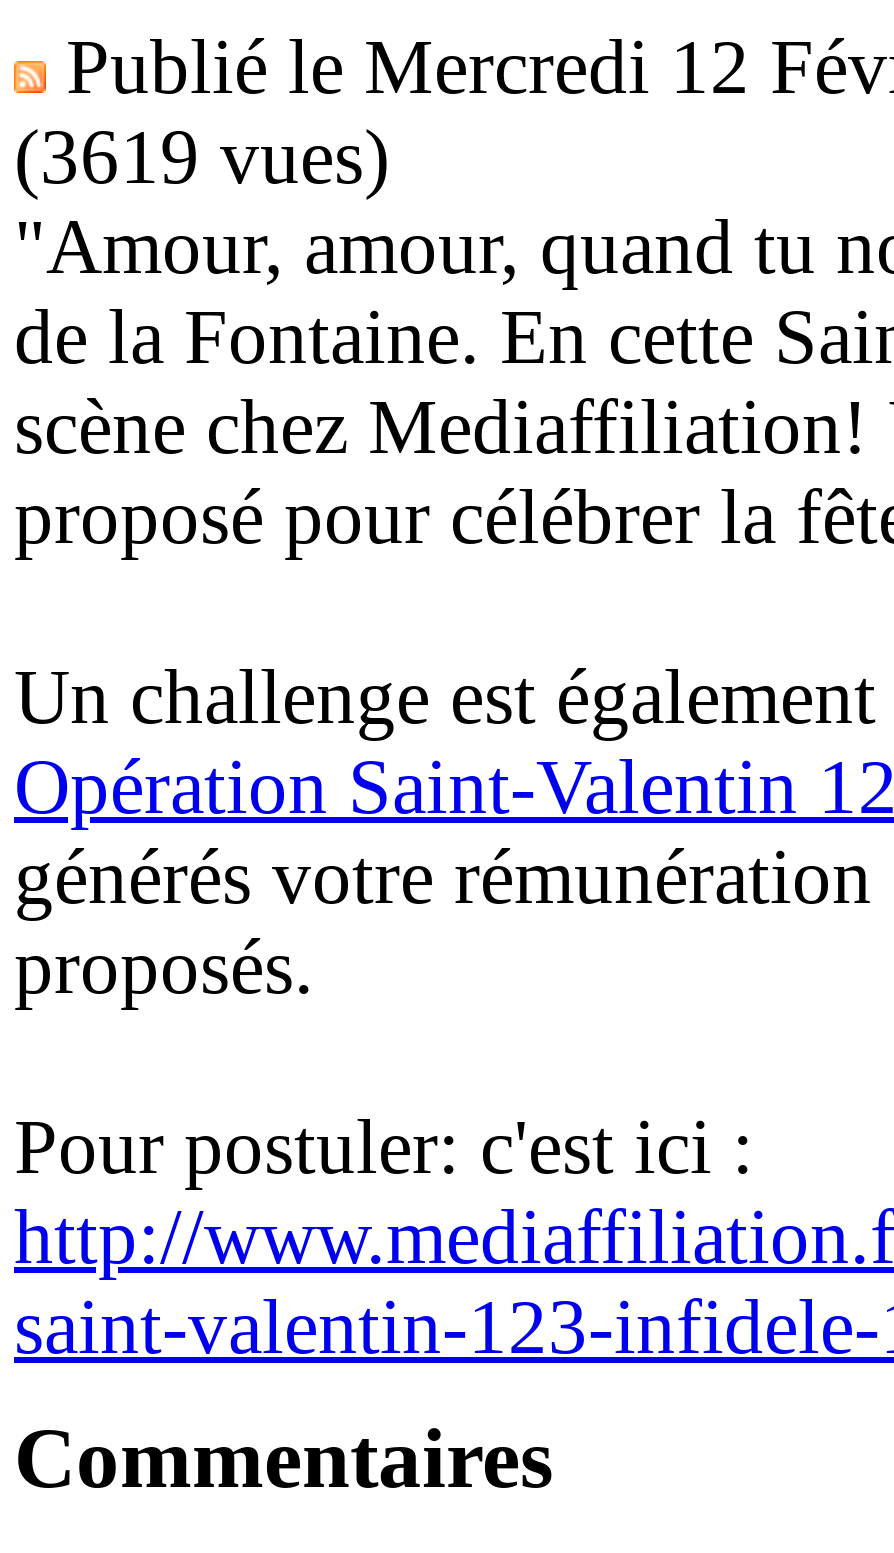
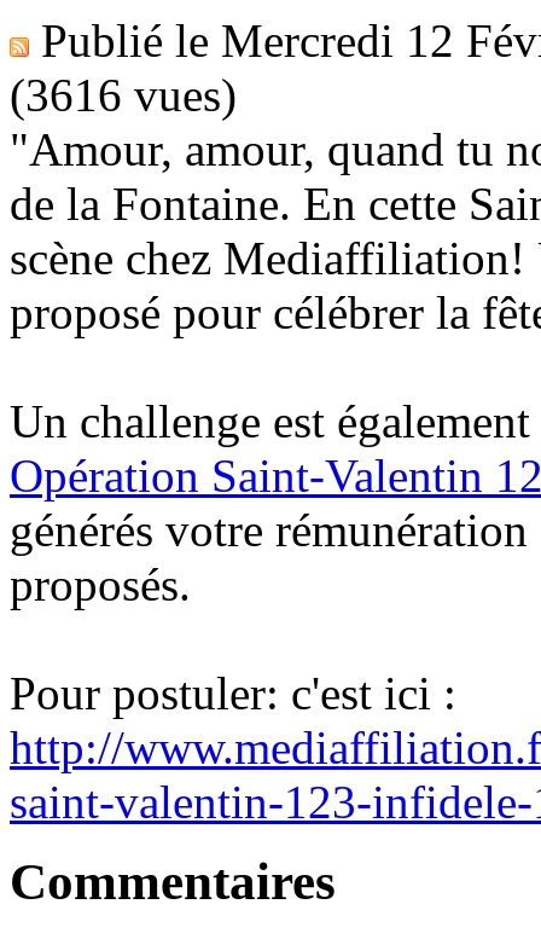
- (3619 vues)
+ (3616 vues)
